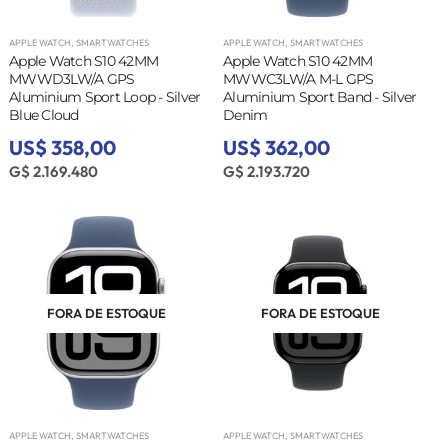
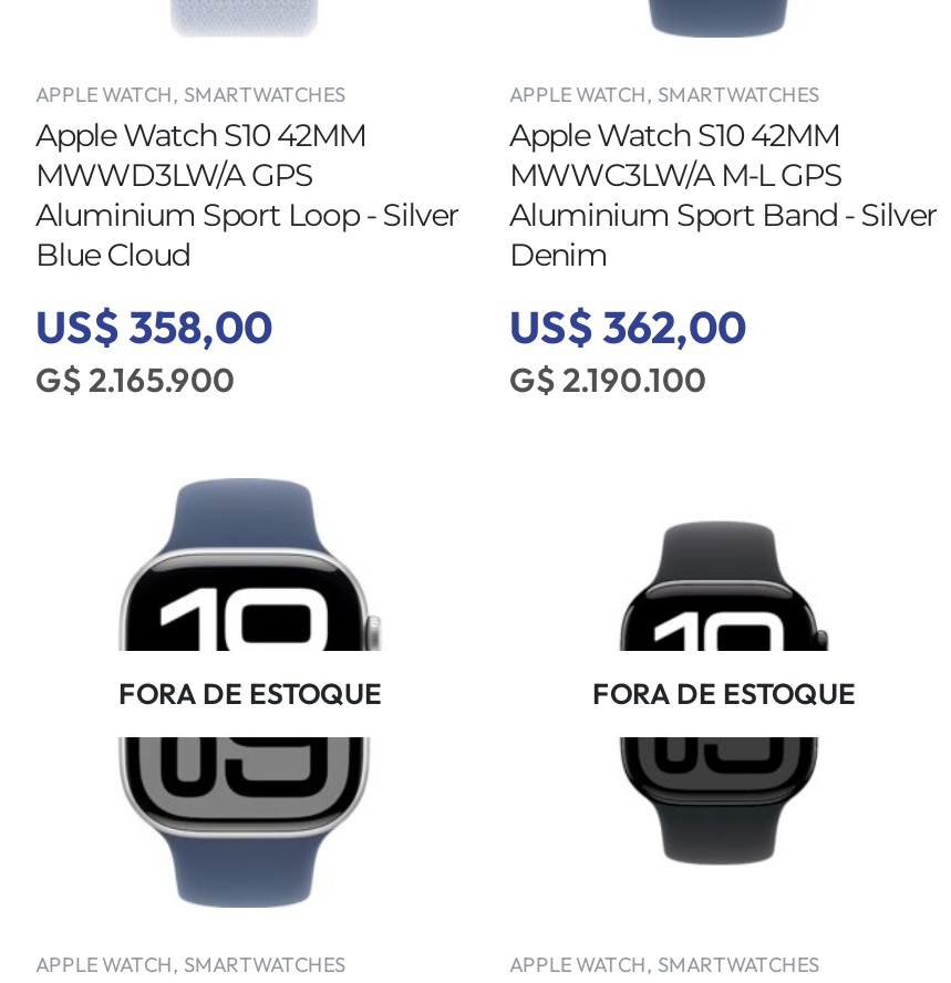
- G$ 2.169.480
+ G$ 2.165.900

- G$ 2.193.720
+ G$ 2.190.100
